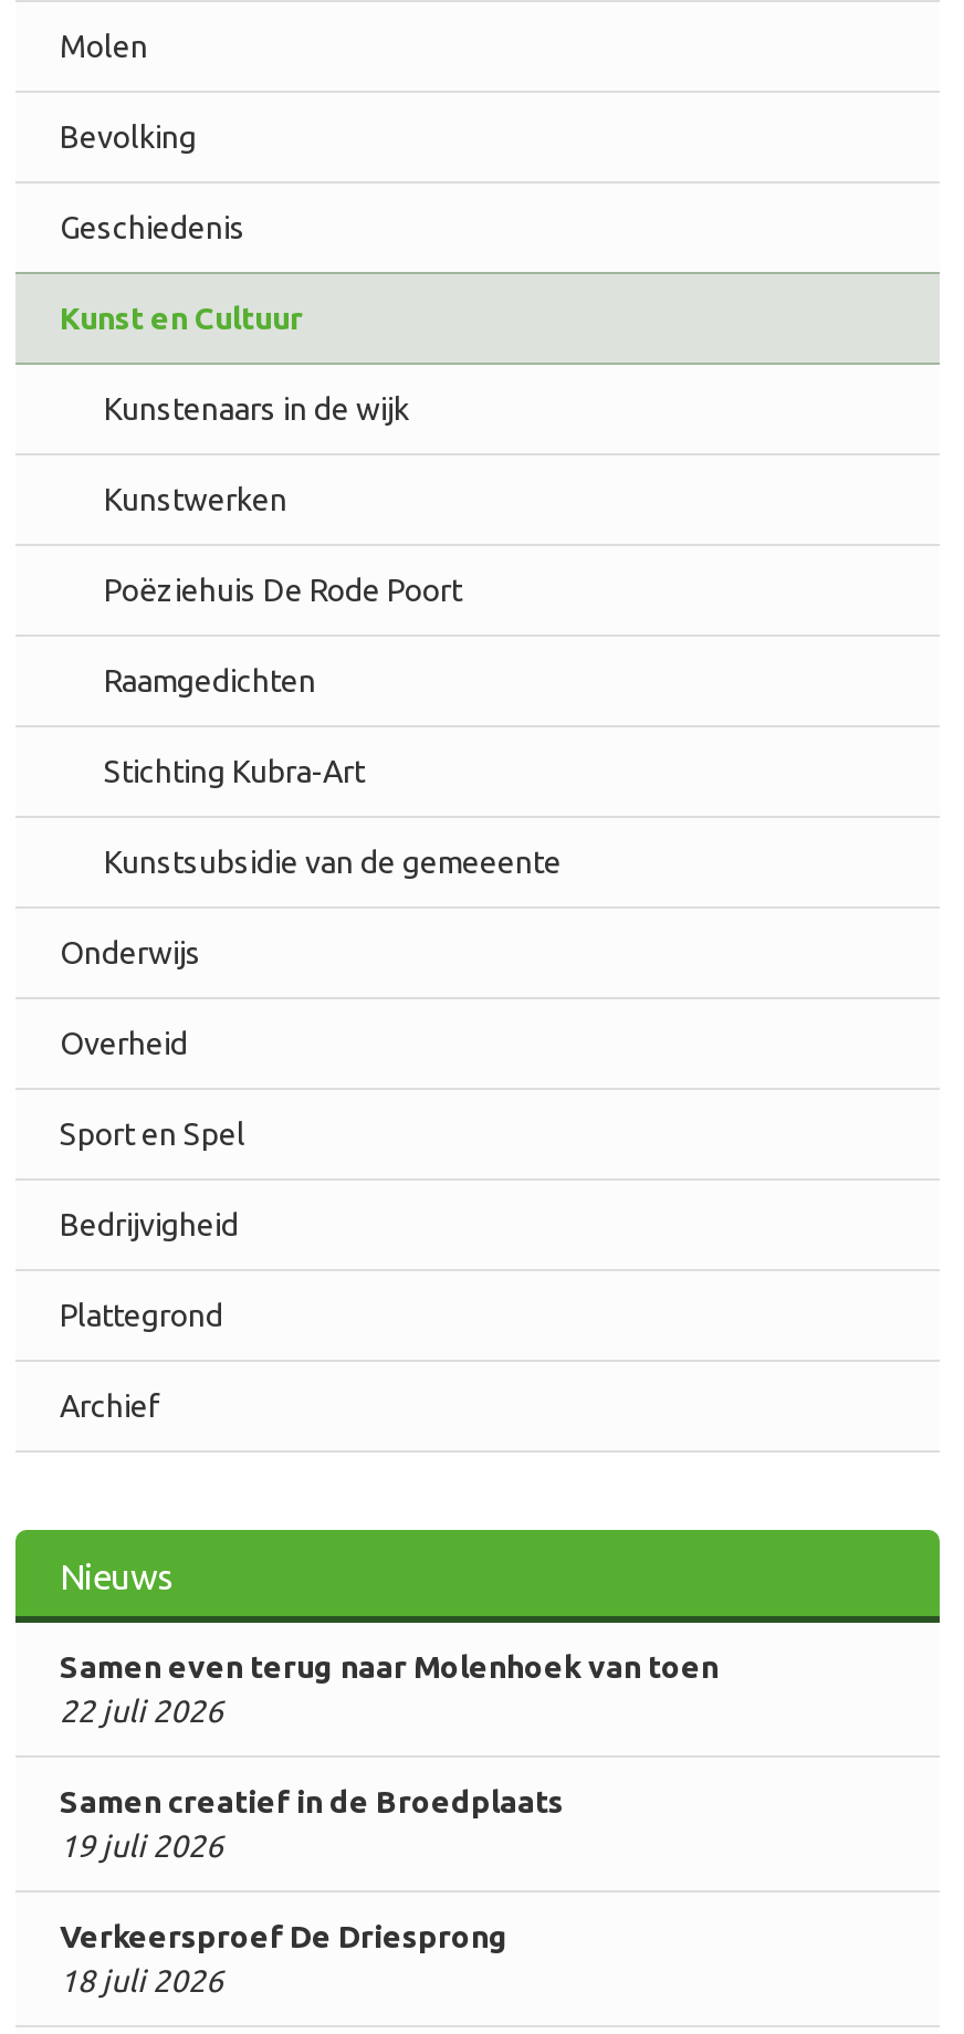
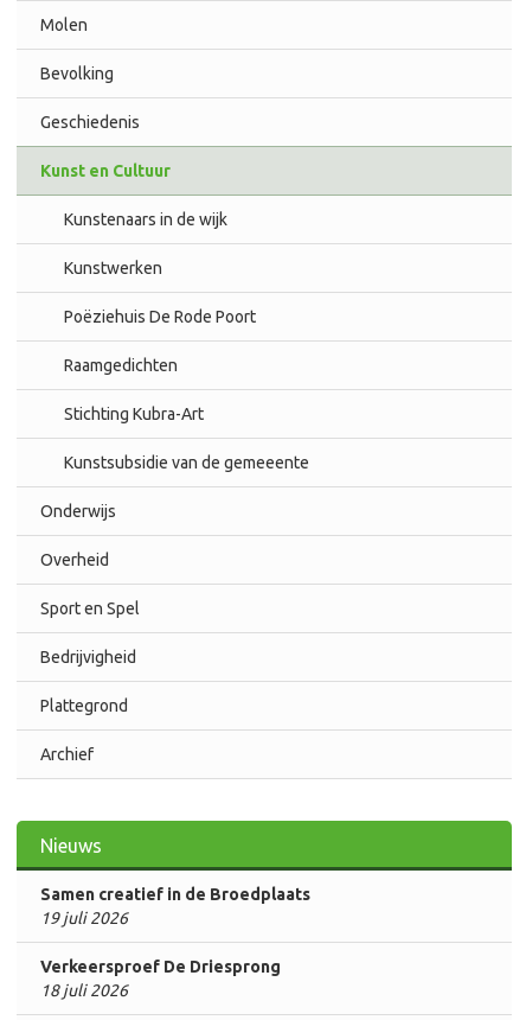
- Samen even terug naar Molenhoek van toen
- 22 juli 2026
